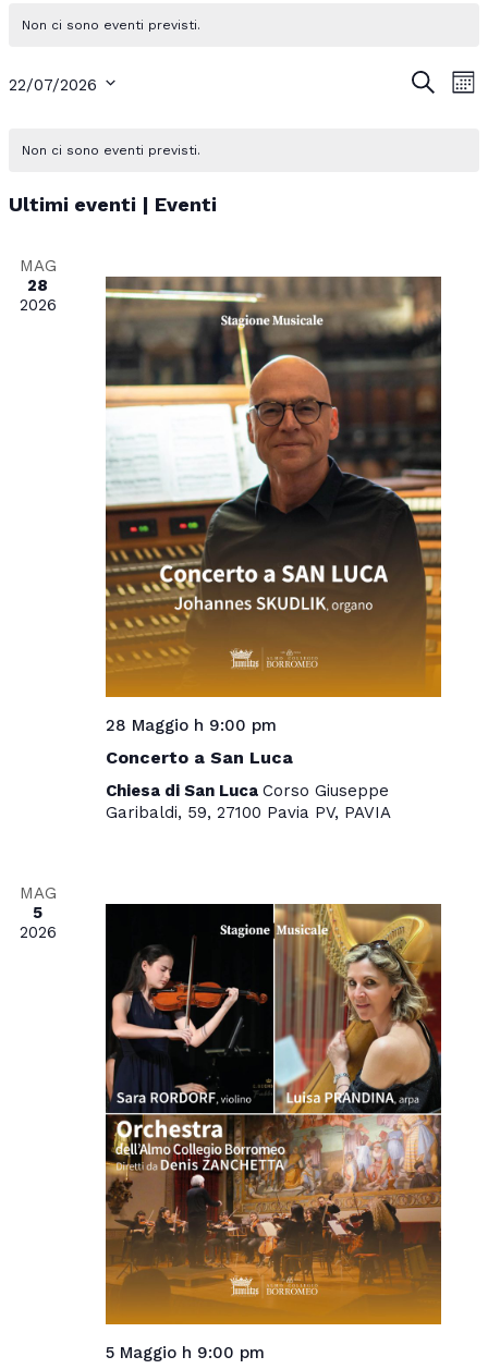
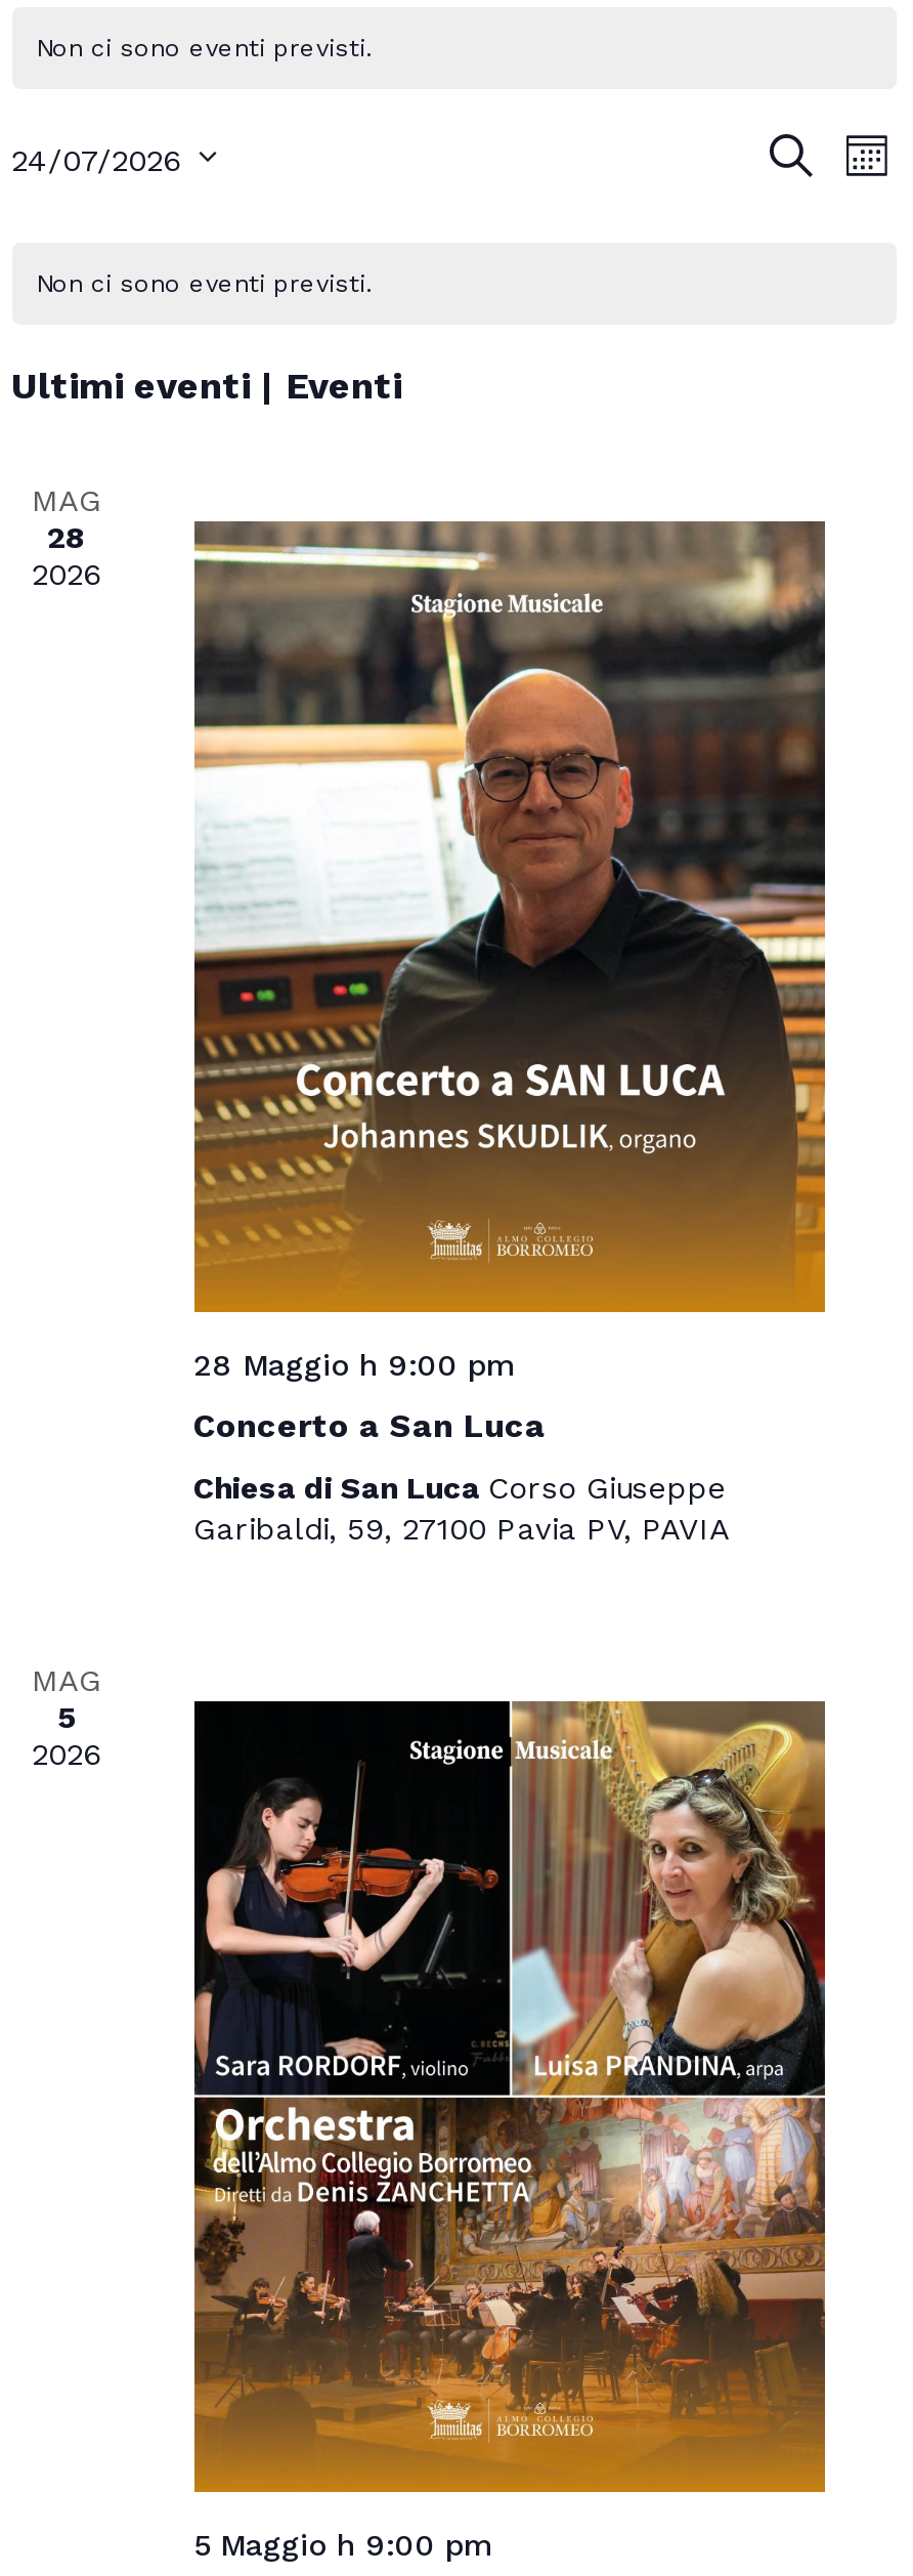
- 22/07/2026
+ 24/07/2026
